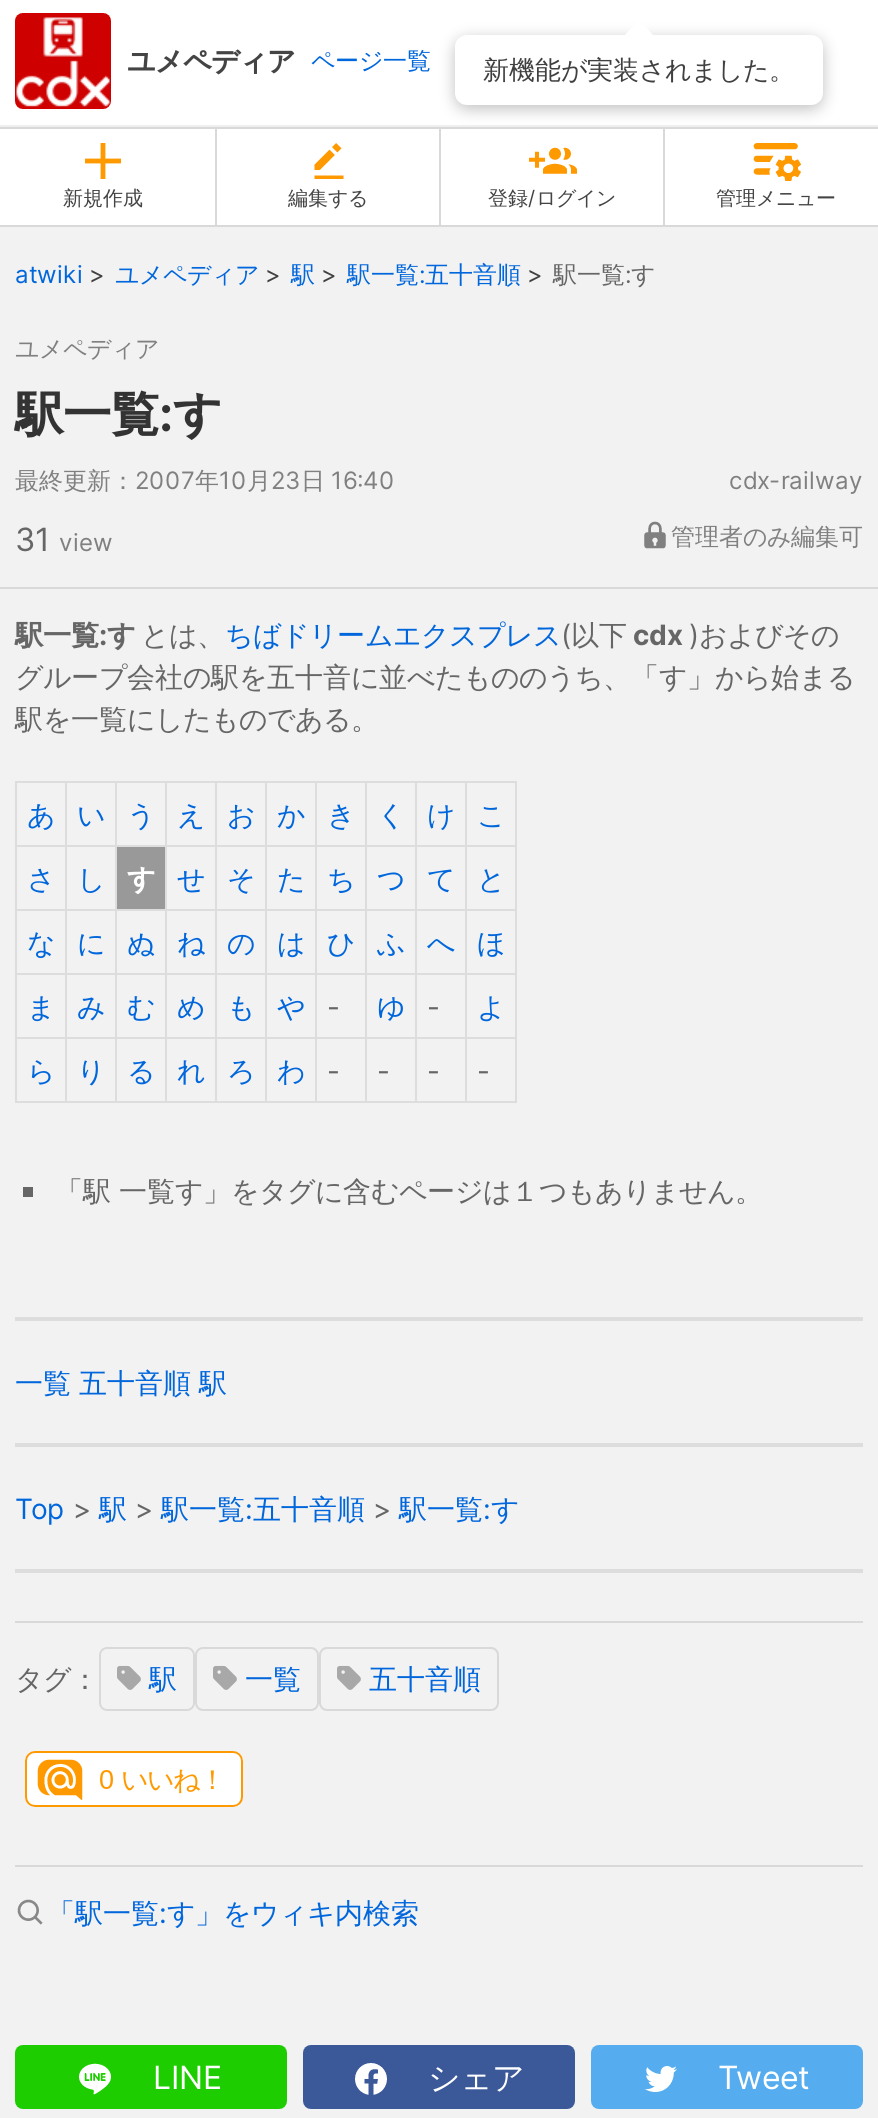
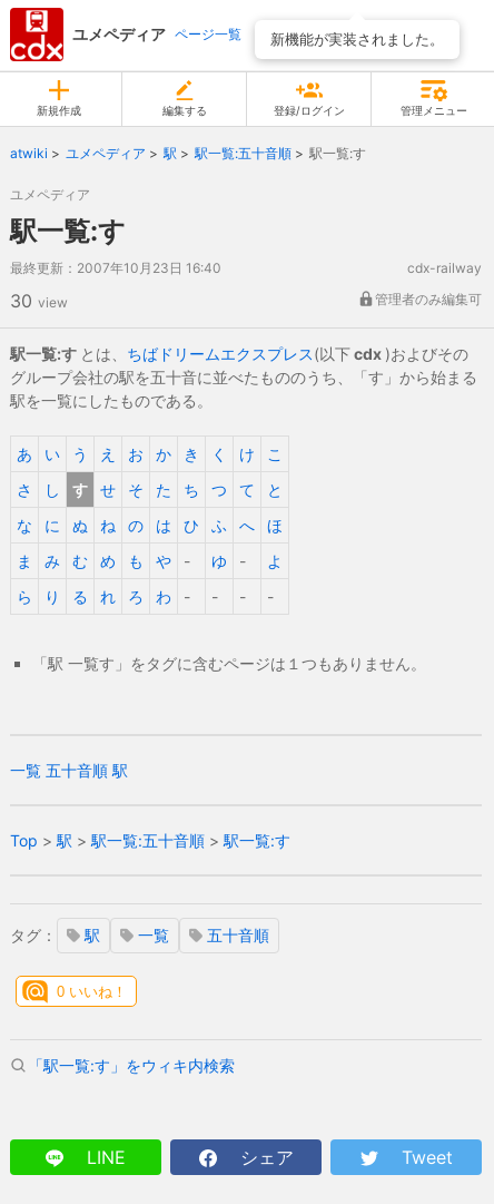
- 31 view
+ 30 view
